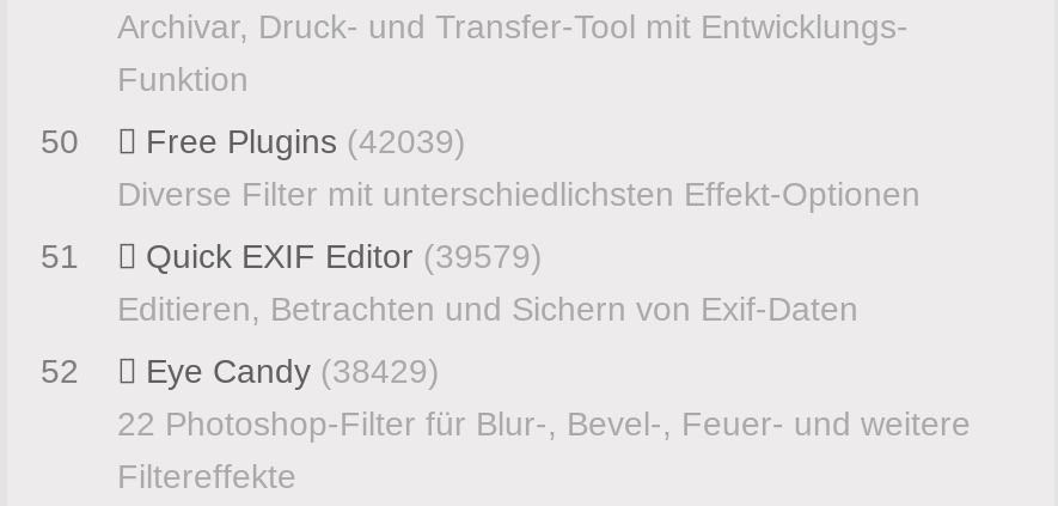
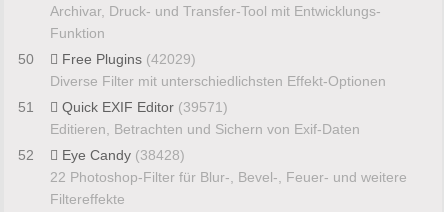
- 50 Free Plugins (42039)
+ 50 Free Plugins (42029)

- Quick EXIF Editor (39579)
+ Quick EXIF Editor (39571)

- 52 Eye Candy (38429)
+ 52 Eye Candy (38428)
